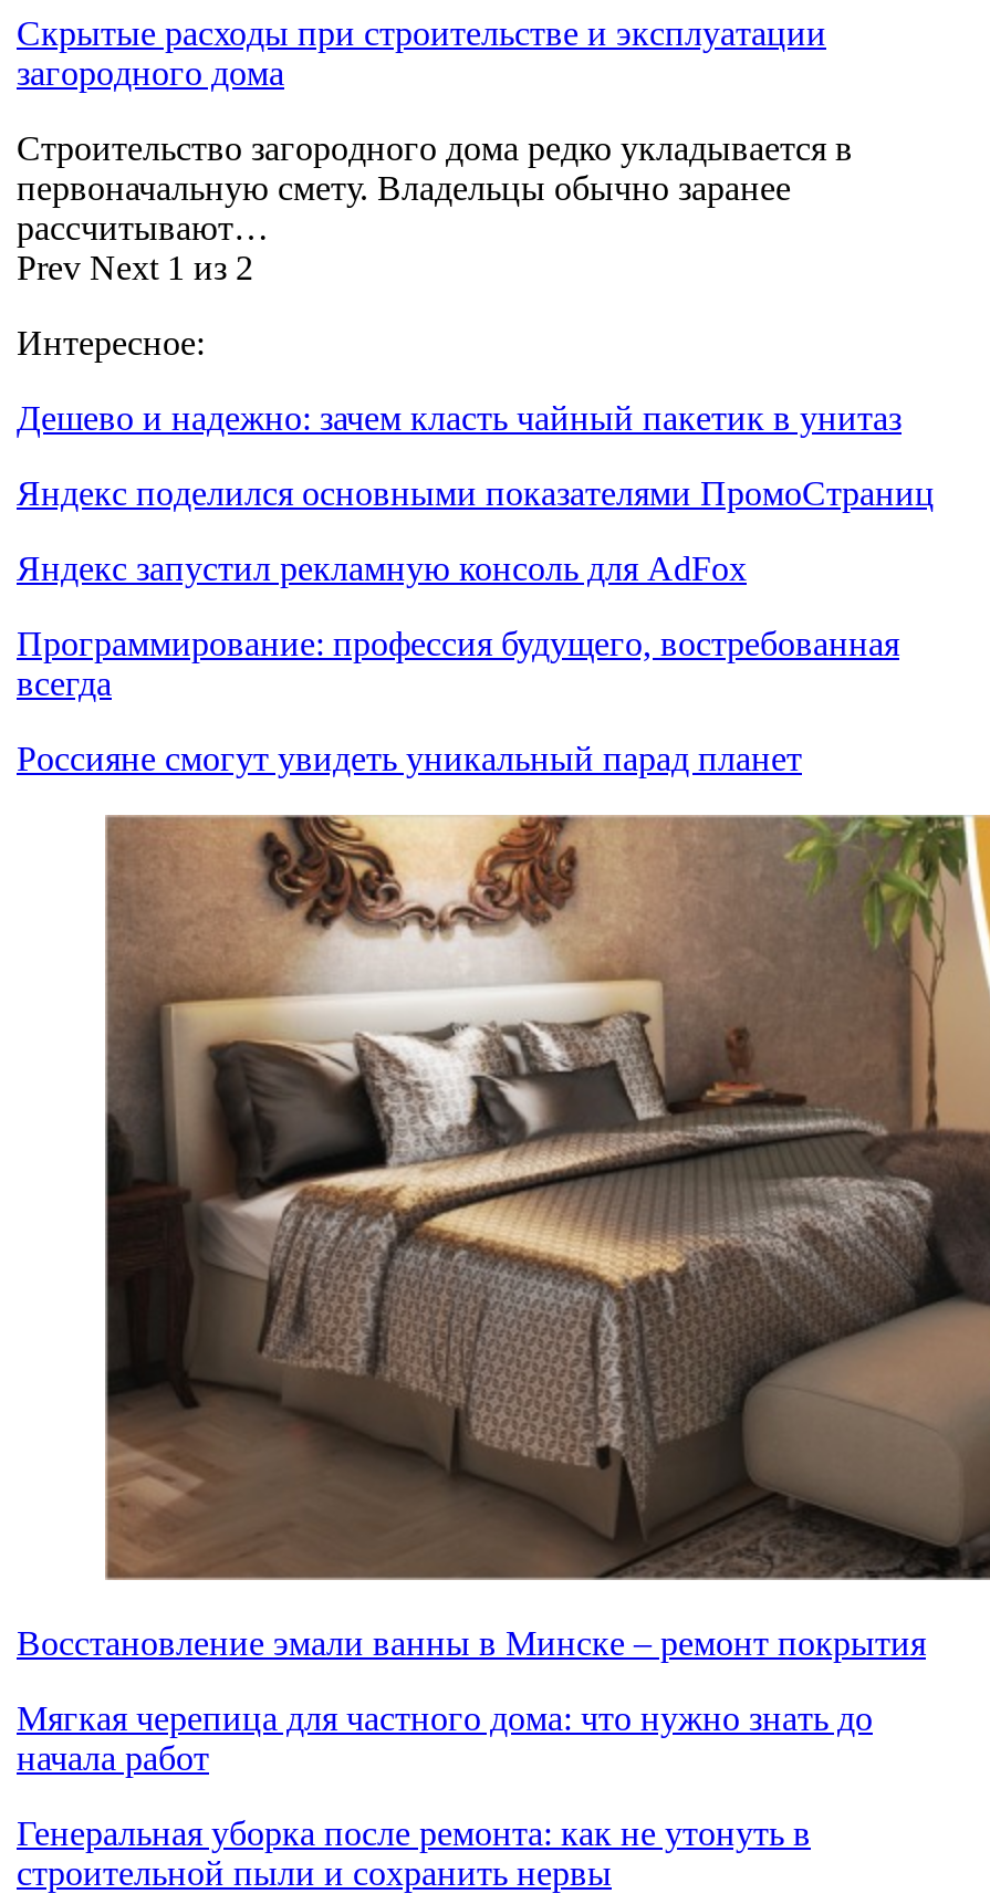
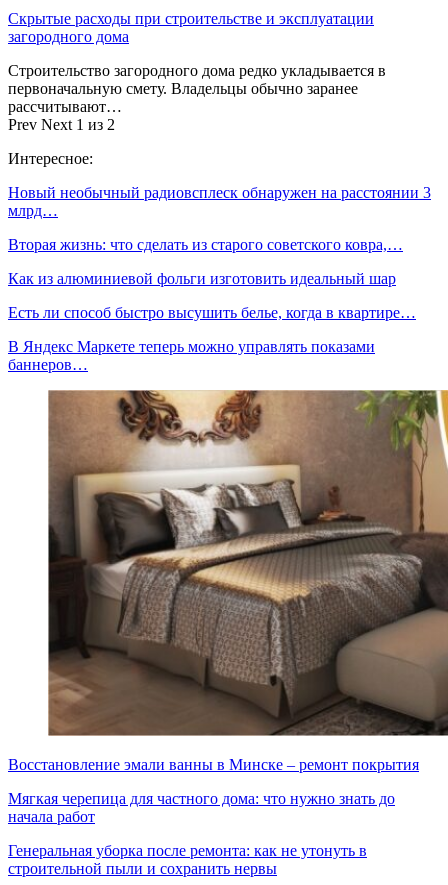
- Дешево и надежно: зачем класть чайный пакетик в унитаз
+ Новый необычный радиовсплеск обнаружен на расстоянии 3
+ млрд…

- Яндекс поделился основными показателями ПромоСтраниц
+ Вторая жизнь: что сделать из старого советского ковра,…

- Яндекс запустил рекламную консоль для AdFox
+ Как из алюминиевой фольги изготовить идеальный шар

- Программирование: профессия будущего, востребованная
- всегда
+ Есть ли способ быстро высушить белье, когда в квартире…

- Россияне смогут увидеть уникальный парад планет
+ В Яндекс Маркете теперь можно управлять показами
+ баннеров…
